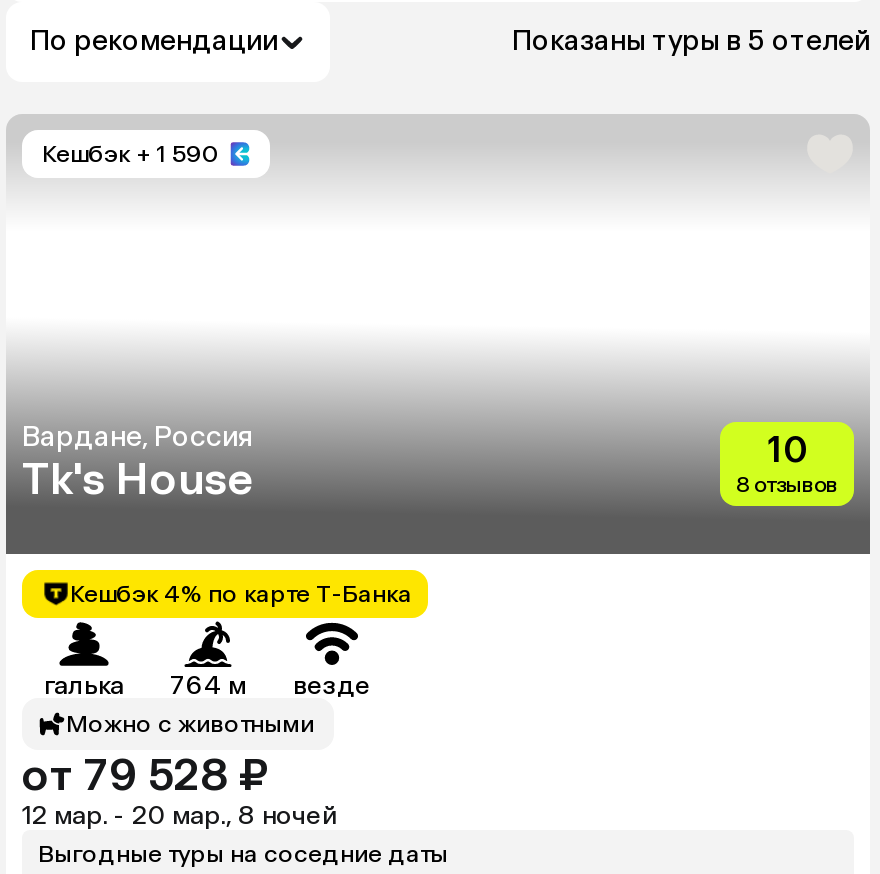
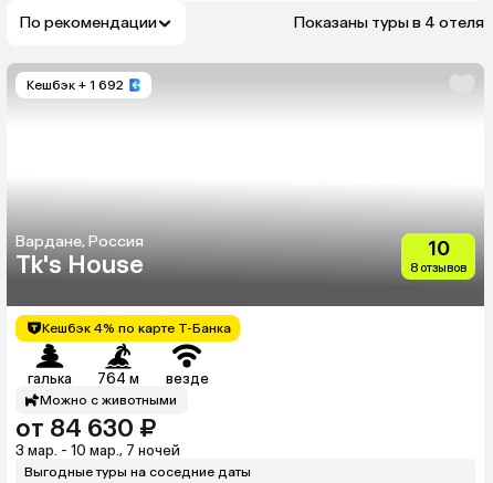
- Показаны туры в 5 отелей
+ Показаны туры в 4 отеля

- Кешбэк + 1 590
+ Кешбэк + 1 692

- от 79 528 ₽
+ от 84 630 ₽

- 12 мар. - 20 мар., 8 ночей
+ 3 мар. - 10 мар., 7 ночей
